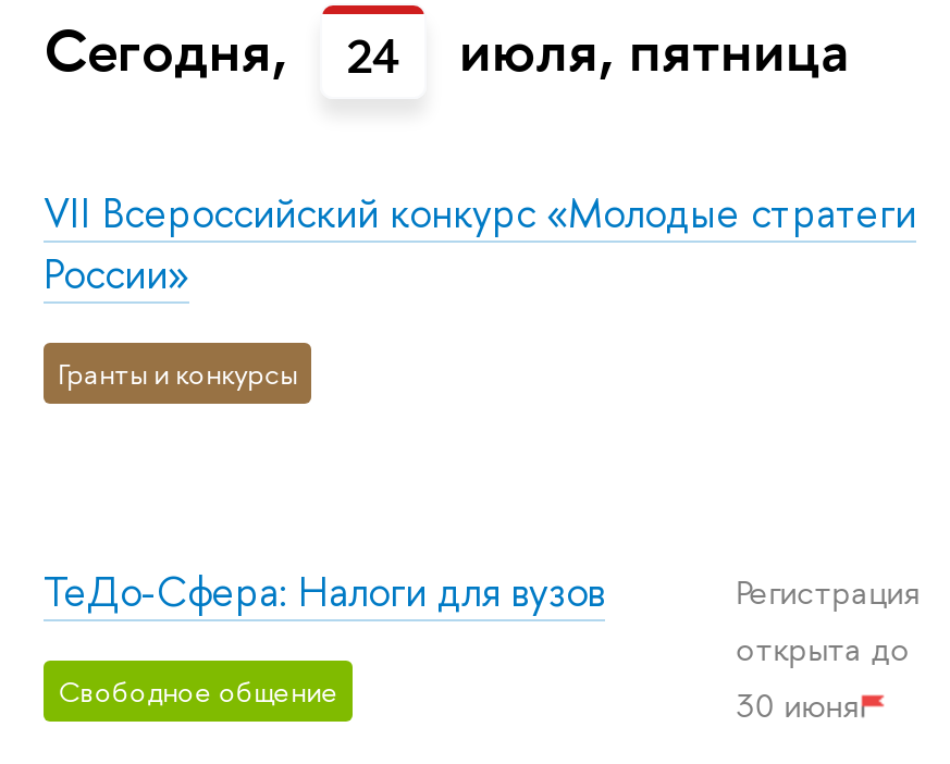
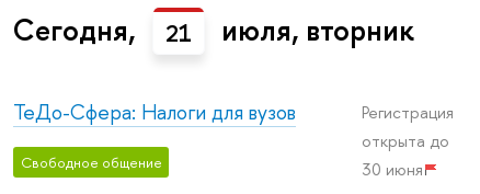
- 24
- июля, пятница
- VII Всероссийский конкурс «Молодые стратеги
- России»
- Гранты и конкурсы
+ 21
+ июля, вторник
